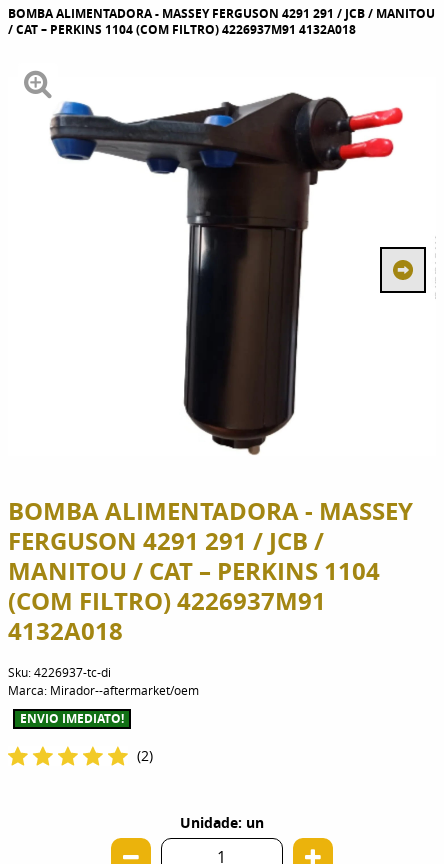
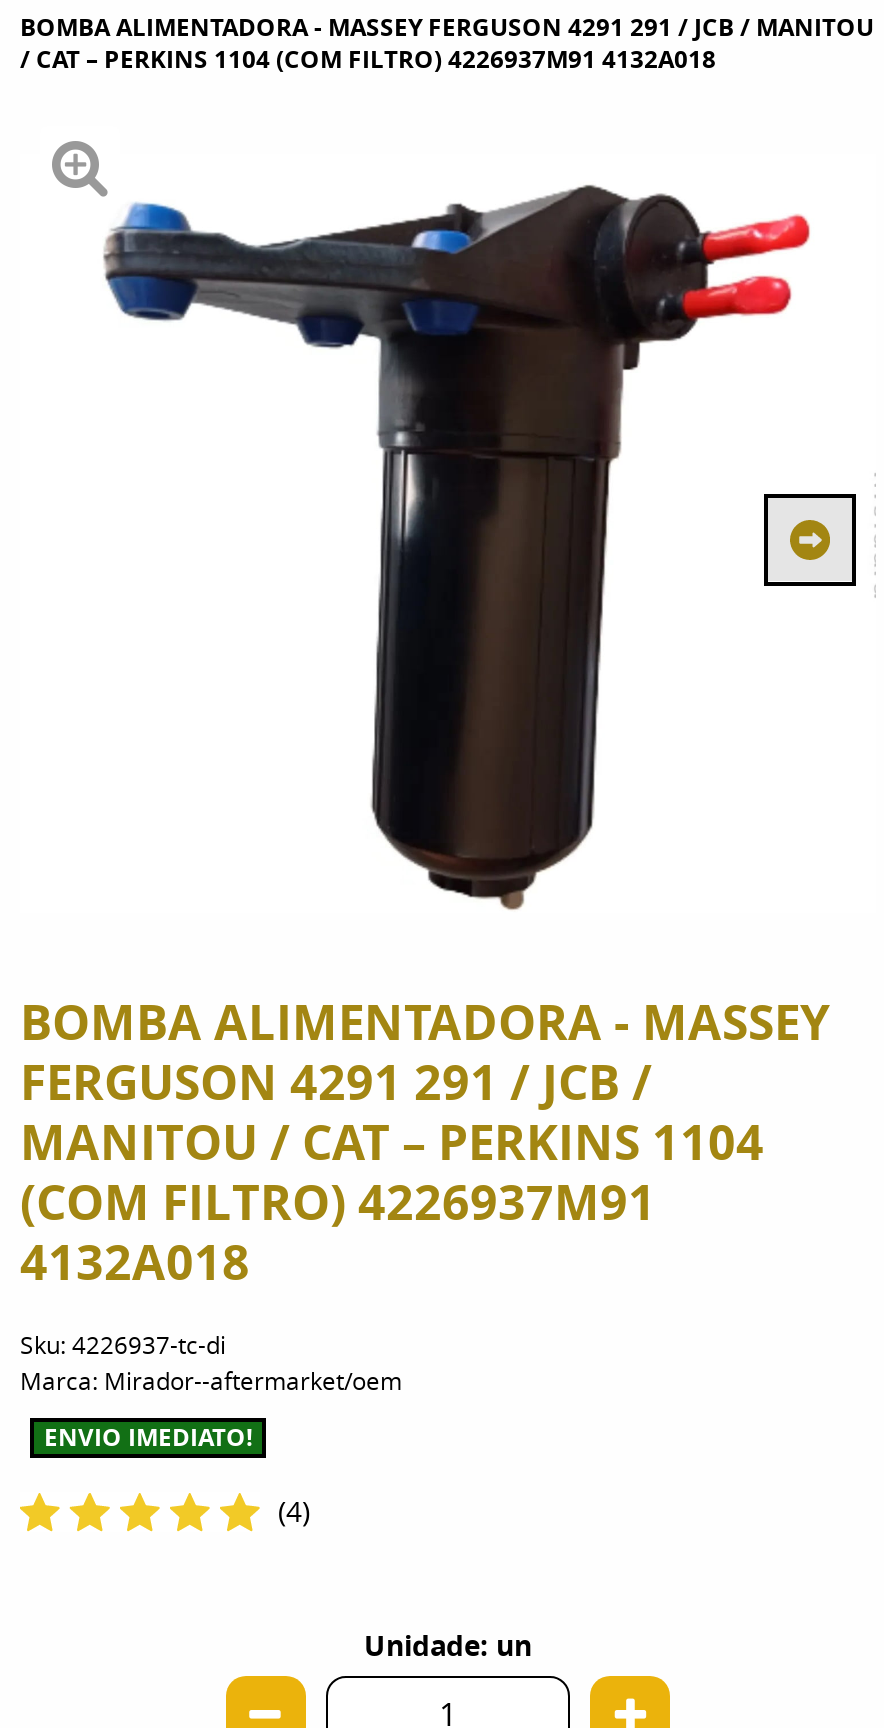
- (2)
+ (4)
